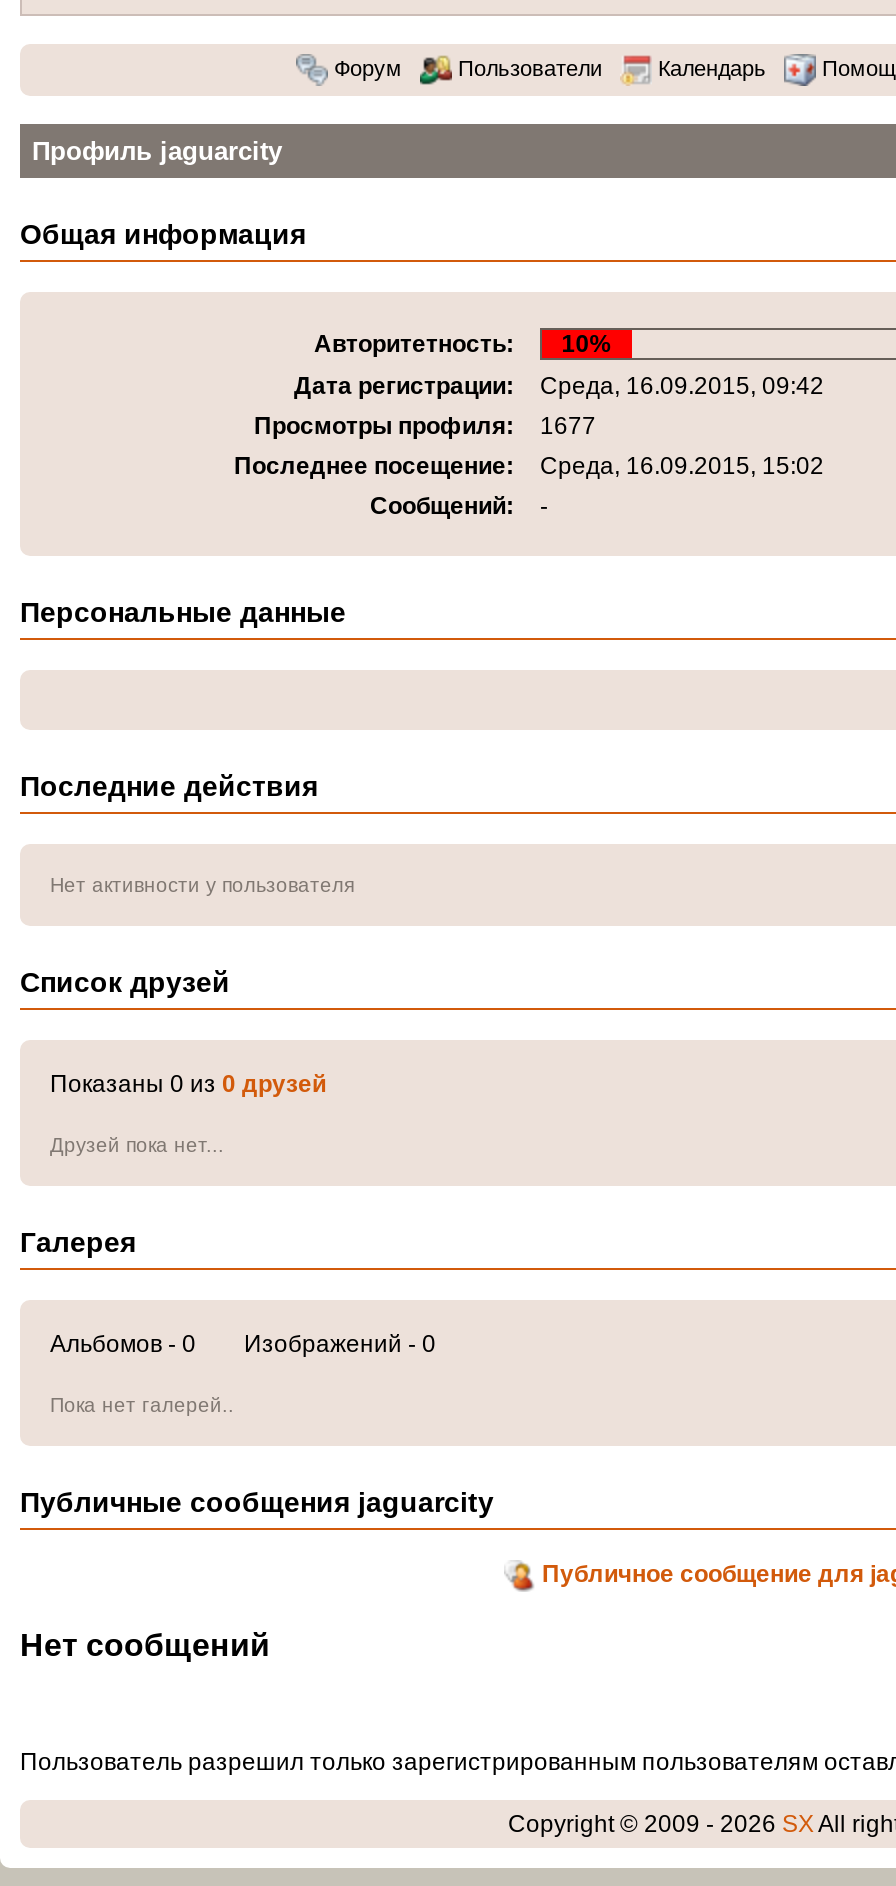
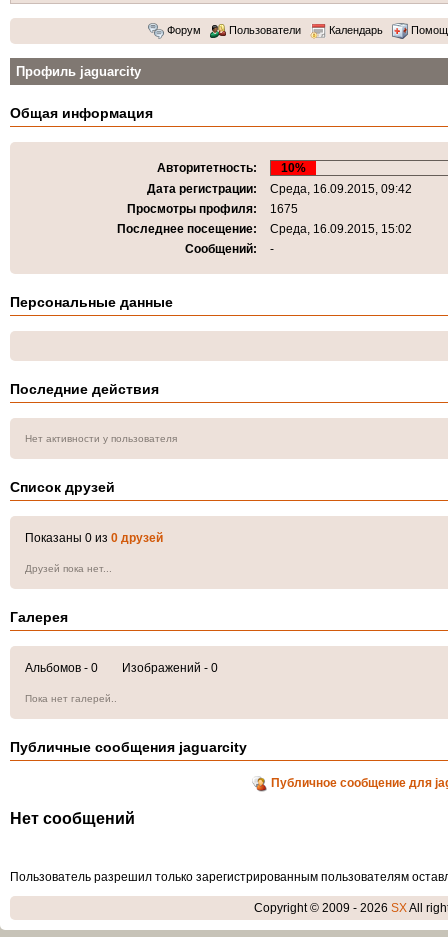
- Просмотры профиля: 1677
+ Просмотры профиля: 1675
